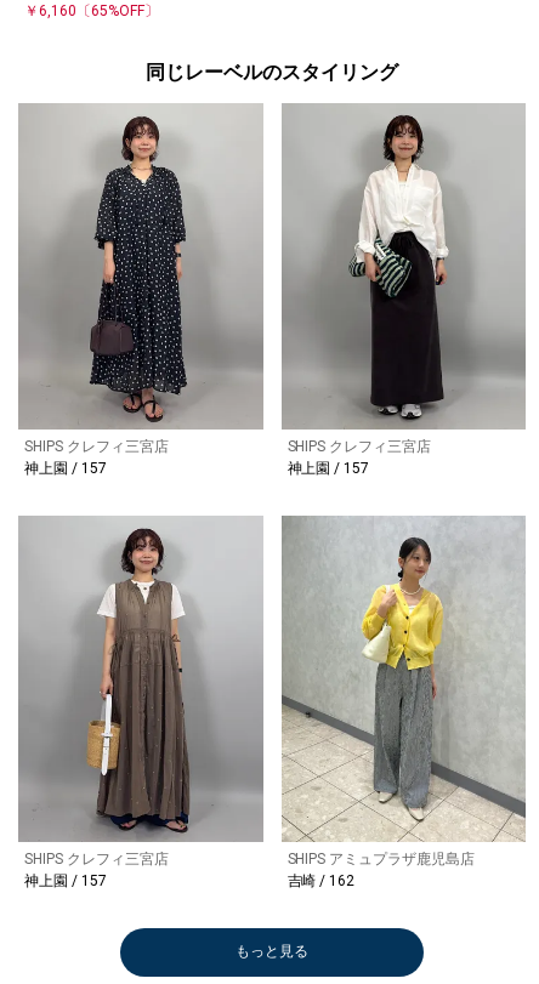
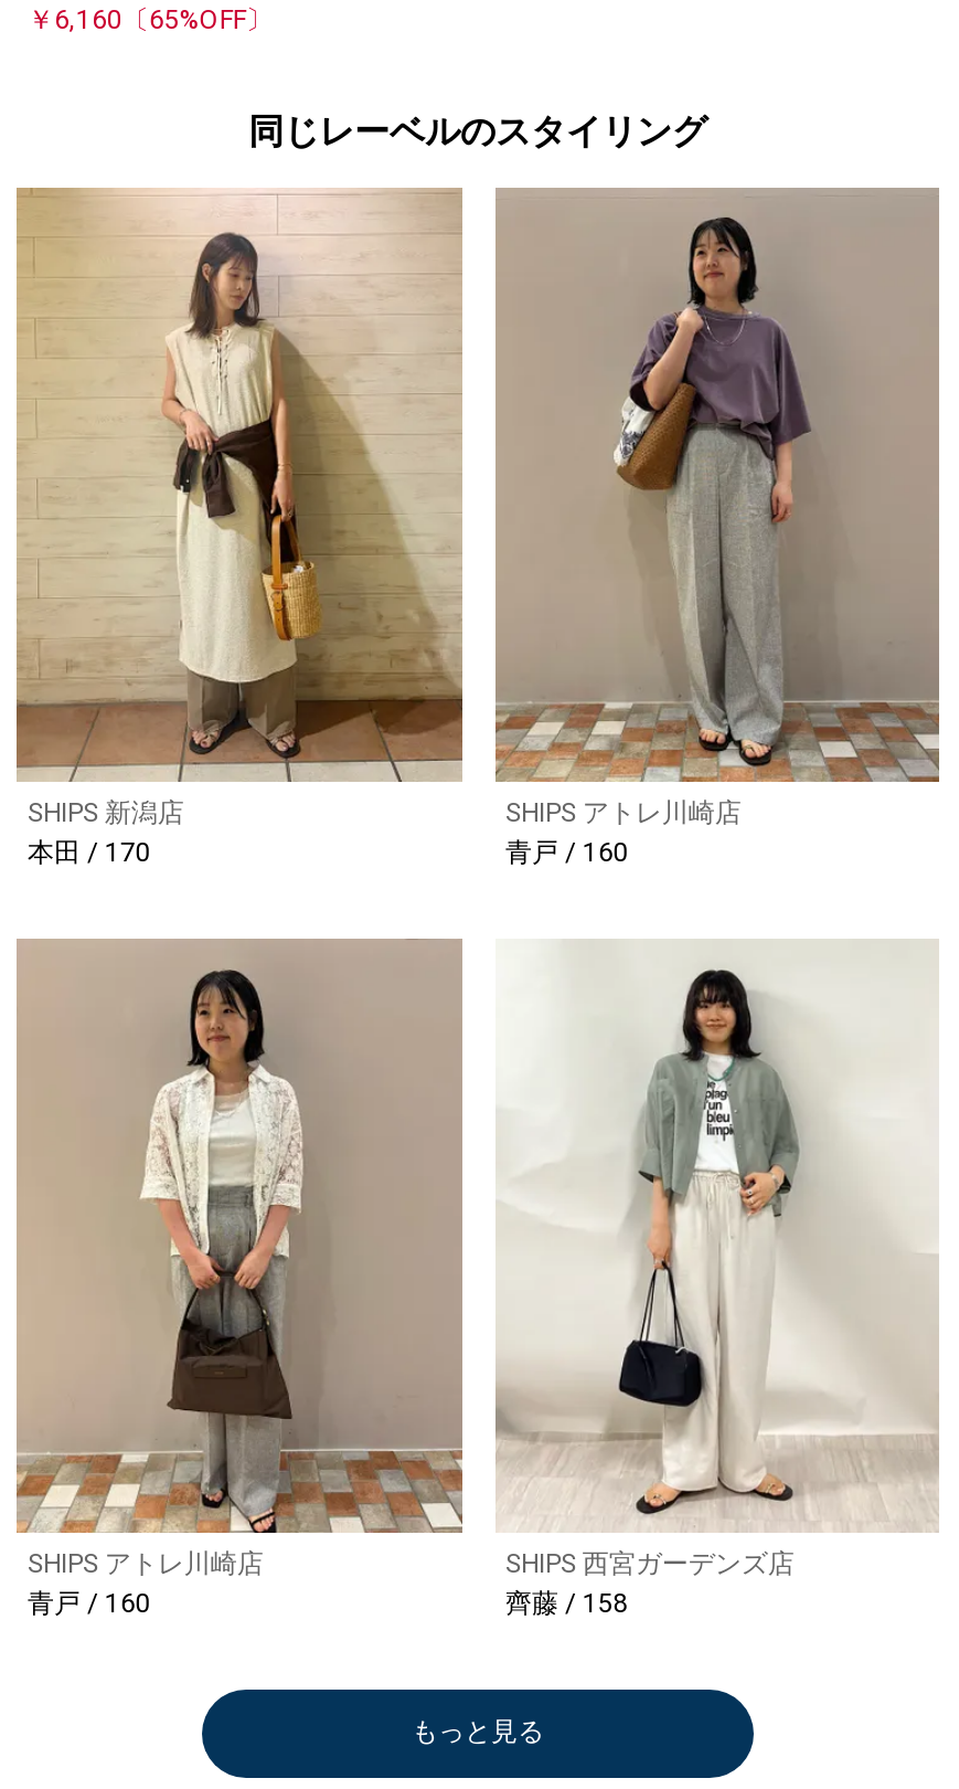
- [image]
- SHIPS クレフィ三宮店
- 神上園 / 157
+ [image]
+ SHIPS 新潟店
+ 本田 / 170

- [image]
- SHIPS クレフィ三宮店
- 神上園 / 157
+ [image]
+ SHIPS アトレ川崎店
+ 青戸 / 160

- [image]
- SHIPS クレフィ三宮店
- 神上園 / 157
+ [image]
+ SHIPS アトレ川崎店
+ 青戸 / 160

- [image]
- SHIPS アミュプラザ鹿児島店
- 吉崎 / 162
+ [image]
+ SHIPS 西宮ガーデンズ店
+ 齊藤 / 158
